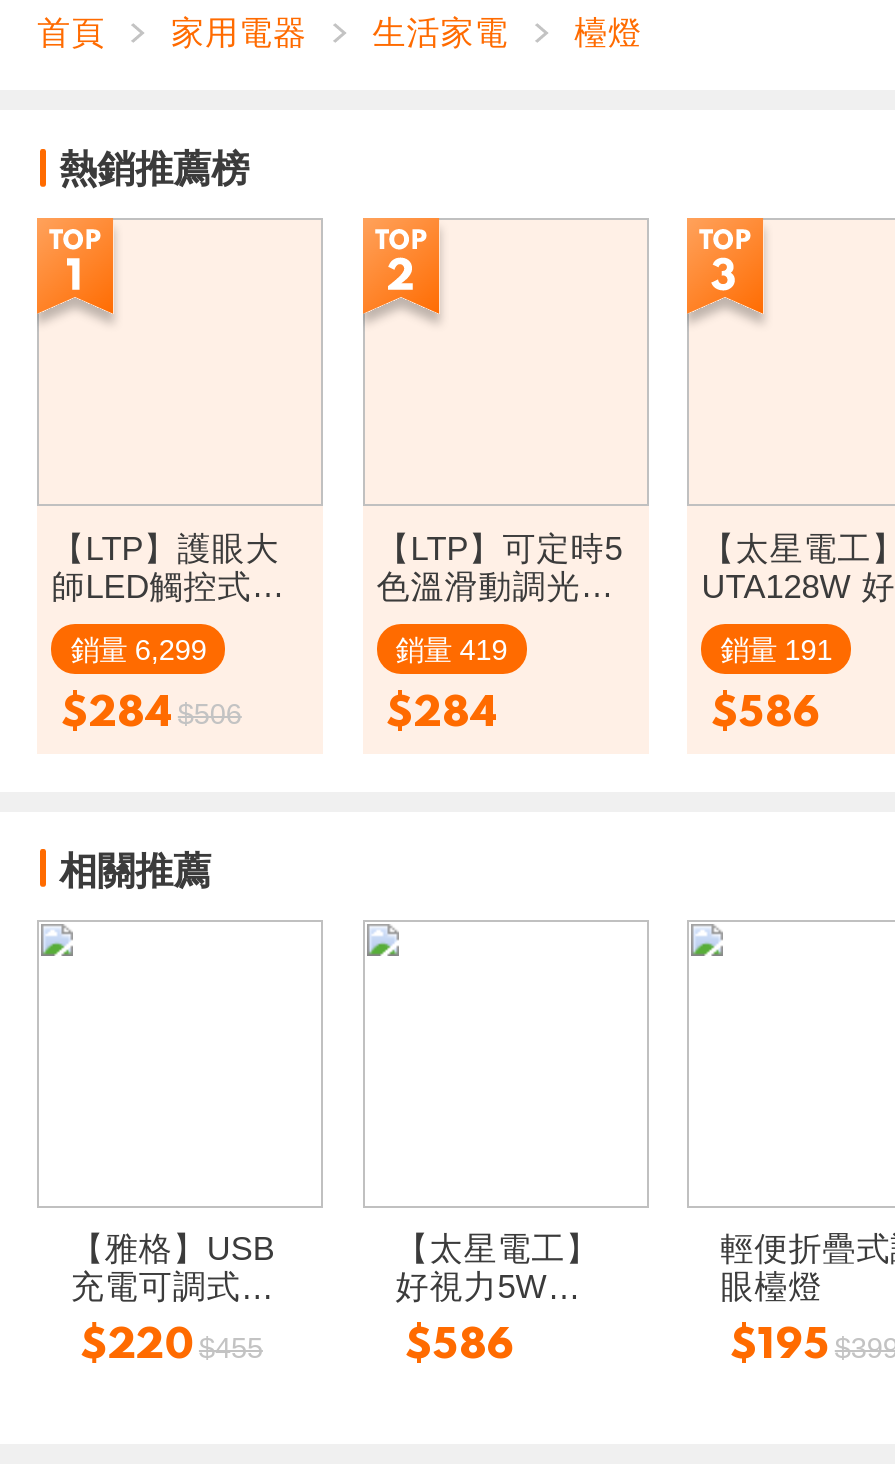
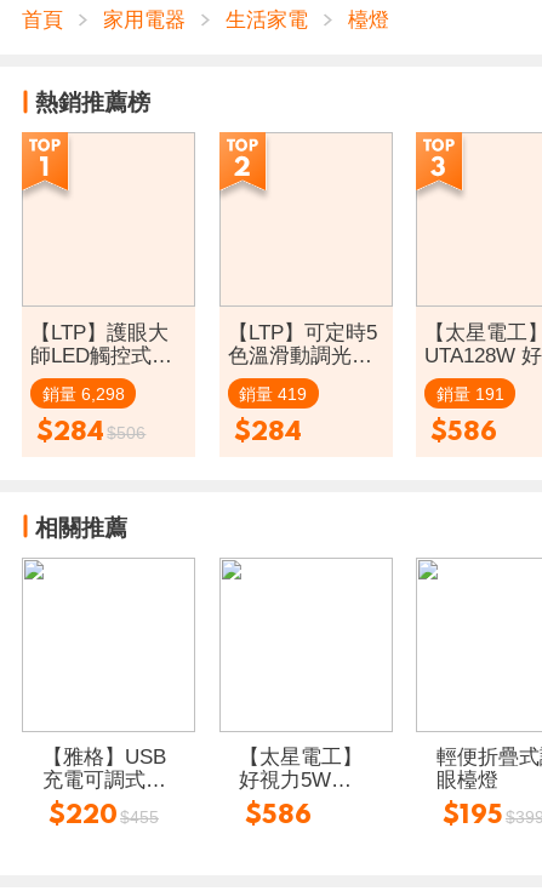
- 銷量 6,299
+ 銷量 6,298
